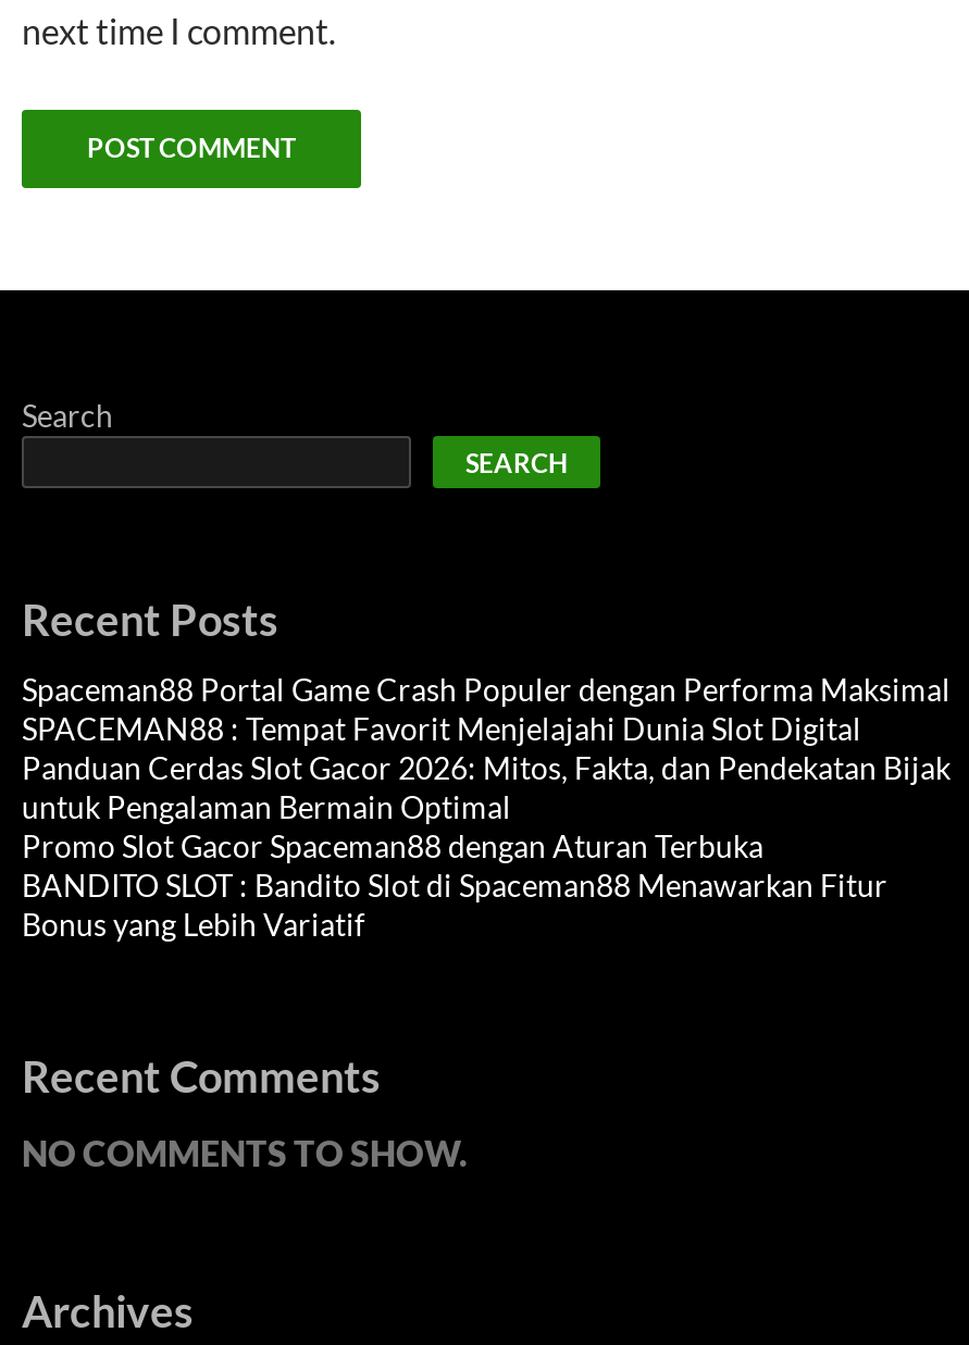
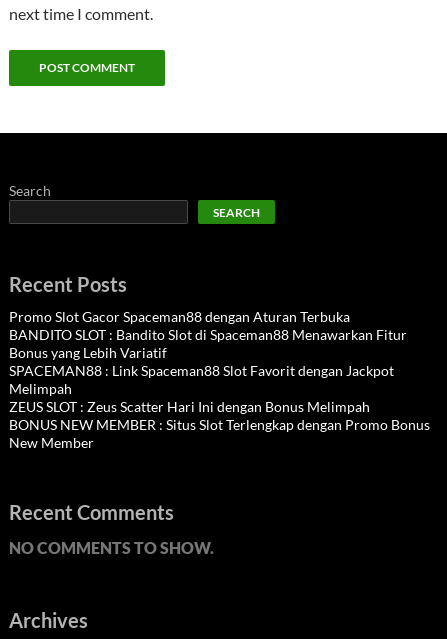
- Spaceman88 Portal Game Crash Populer dengan Performa Maksimal
- SPACEMAN88 : Tempat Favorit Menjelajahi Dunia Slot Digital
- Panduan Cerdas Slot Gacor 2026: Mitos, Fakta, dan Pendekatan Bijak
- untuk Pengalaman Bermain Optimal

moved up: Promo Slot Gacor Spaceman88 dengan Aturan Terbuka | BANDITO SLOT : Bandito Slot di Spaceman88 Menawarkan Fitur | Bonus yang Lebih Variatif

+ SPACEMAN88 : Link Spaceman88 Slot Favorit dengan Jackpot
+ Melimpah
+ ZEUS SLOT : Zeus Scatter Hari Ini dengan Bonus Melimpah
+ BONUS NEW MEMBER : Situs Slot Terlengkap dengan Promo Bonus
+ New Member
